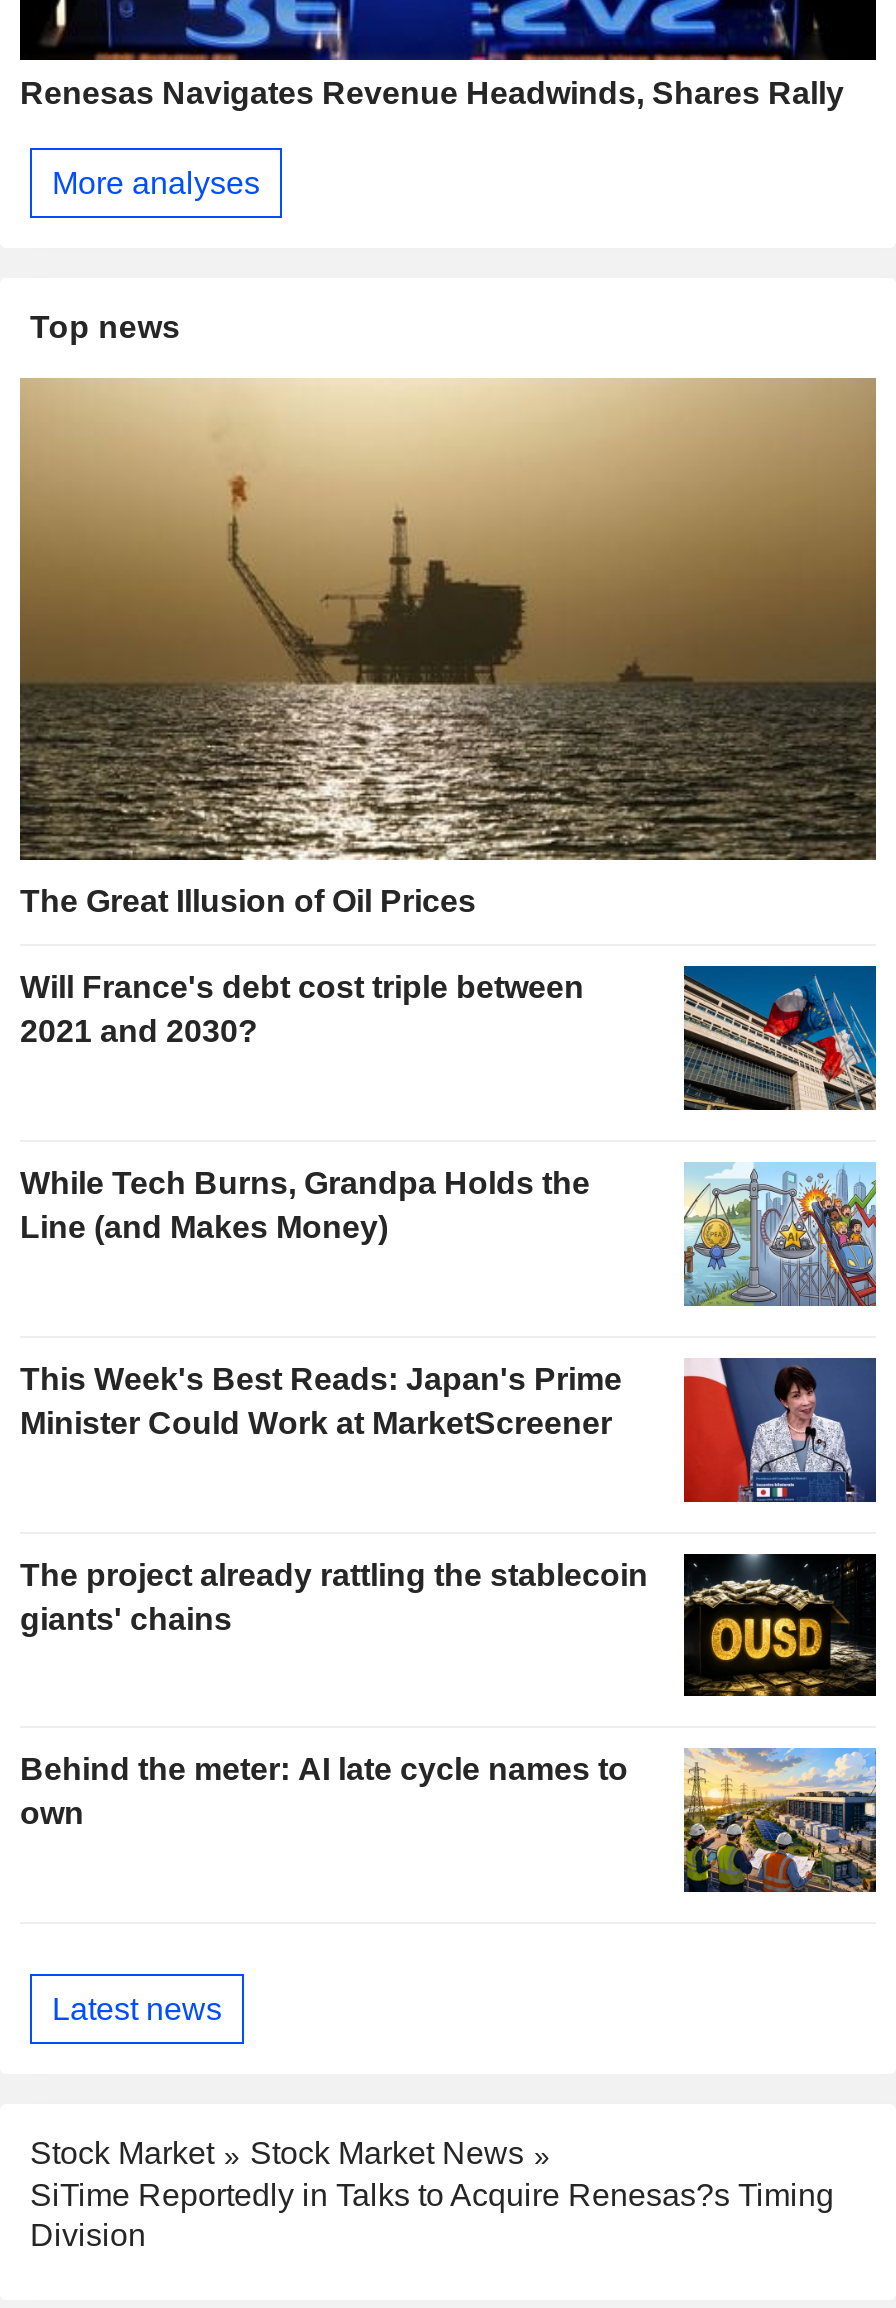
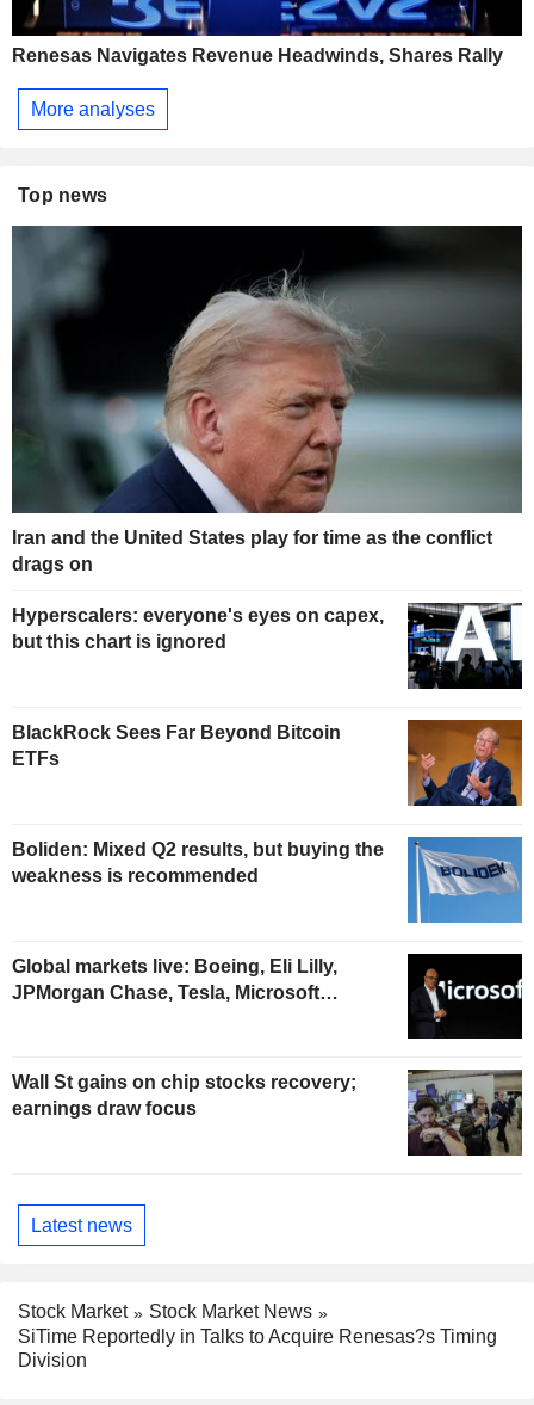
- [image]
- The Great Illusion of Oil Prices
+ [image]
+ Iran and the United States play for time as the conflict
+ drags on

- Will France's debt cost triple between
- 2021 and 2030?
+ Hyperscalers: everyone's eyes on capex,
+ but this chart is ignored

- [image]
+ [image]

- While Tech Burns, Grandpa Holds the
- Line (and Makes Money)
+ BlackRock Sees Far Beyond Bitcoin
+ ETFs

- [image]
+ [image]

- [image]
- This Week's Best Reads: Japan's Prime
- Minister Could Work at MarketScreener
+ [image]
+ Boliden: Mixed Q2 results, but buying the
+ weakness is recommended

- The project already rattling the stablecoin
- giants' chains
+ Global markets live: Boeing, Eli Lilly,
+ JPMorgan Chase, Tesla, Microsoft…

- [image]
+ [image]

- Behind the meter: AI late cycle names to
- own
+ Wall St gains on chip stocks recovery;
+ earnings draw focus

- [image]
+ [image]
